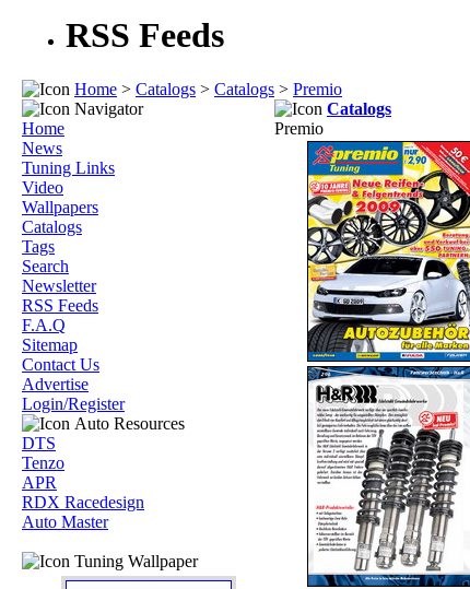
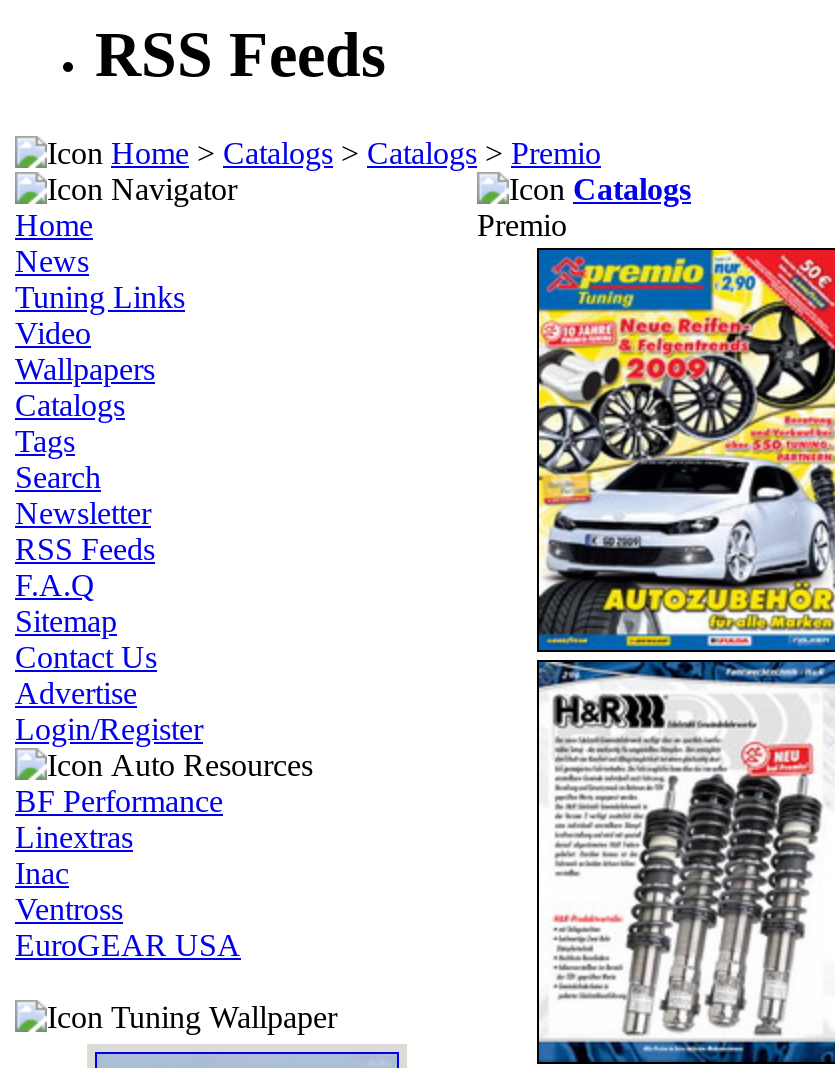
- DTS
- Tenzo
- APR
- RDX Racedesign
- Auto Master
+ BF Performance
+ Linextras
+ Inac
+ Ventross
+ EuroGEAR USA
